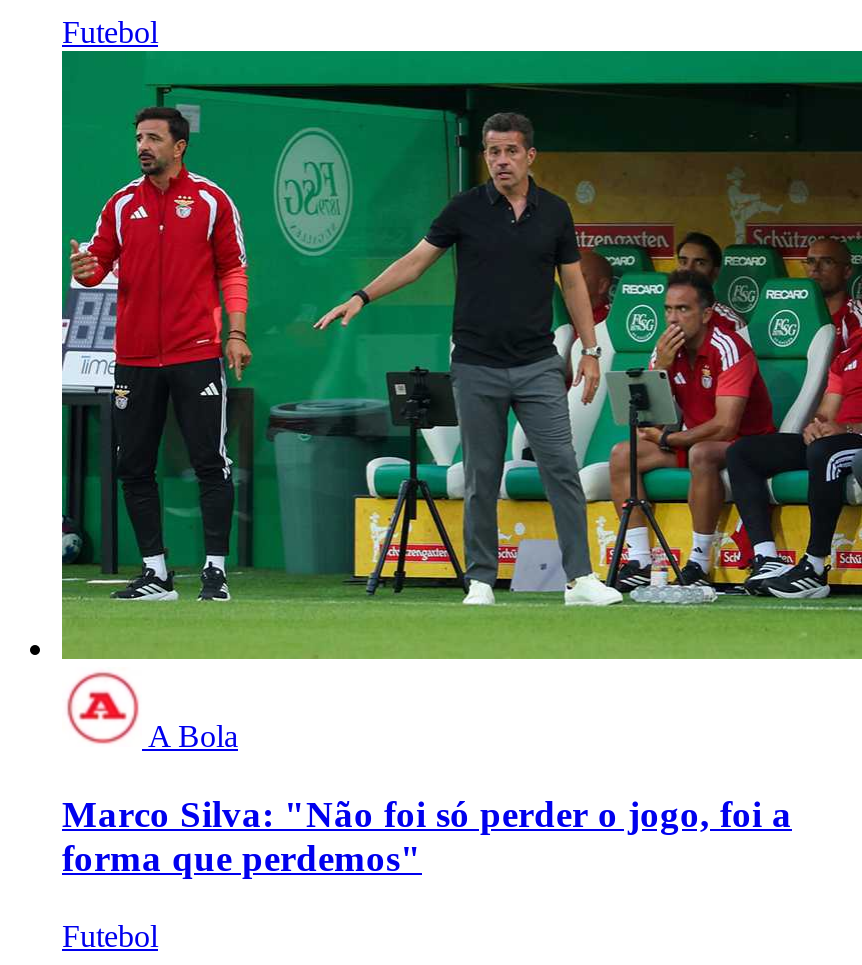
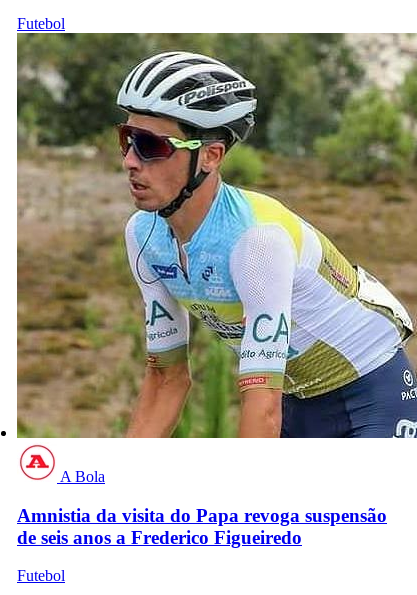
- [image]
+ [image]

- Marco Silva: "Não foi só perder o jogo, foi a
- forma que perdemos"
+ Amnistia da visita do Papa revoga suspensão
+ de seis anos a Frederico Figueiredo
